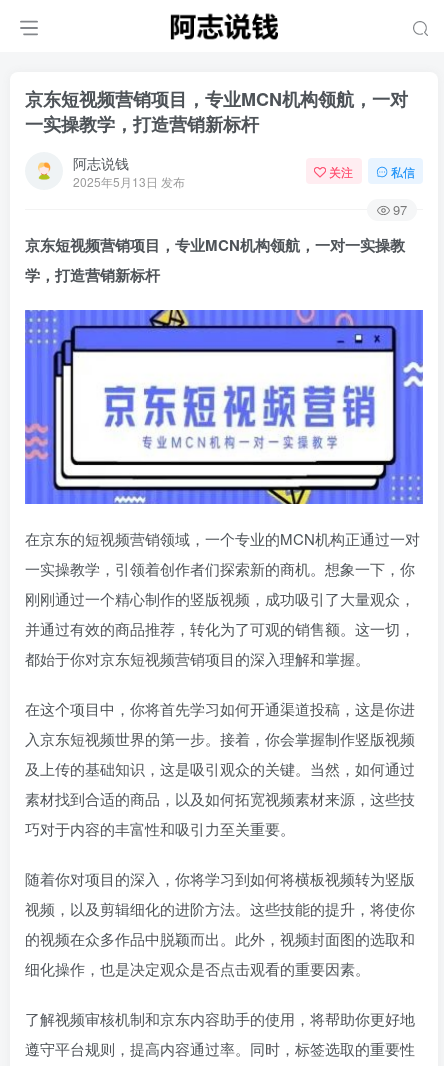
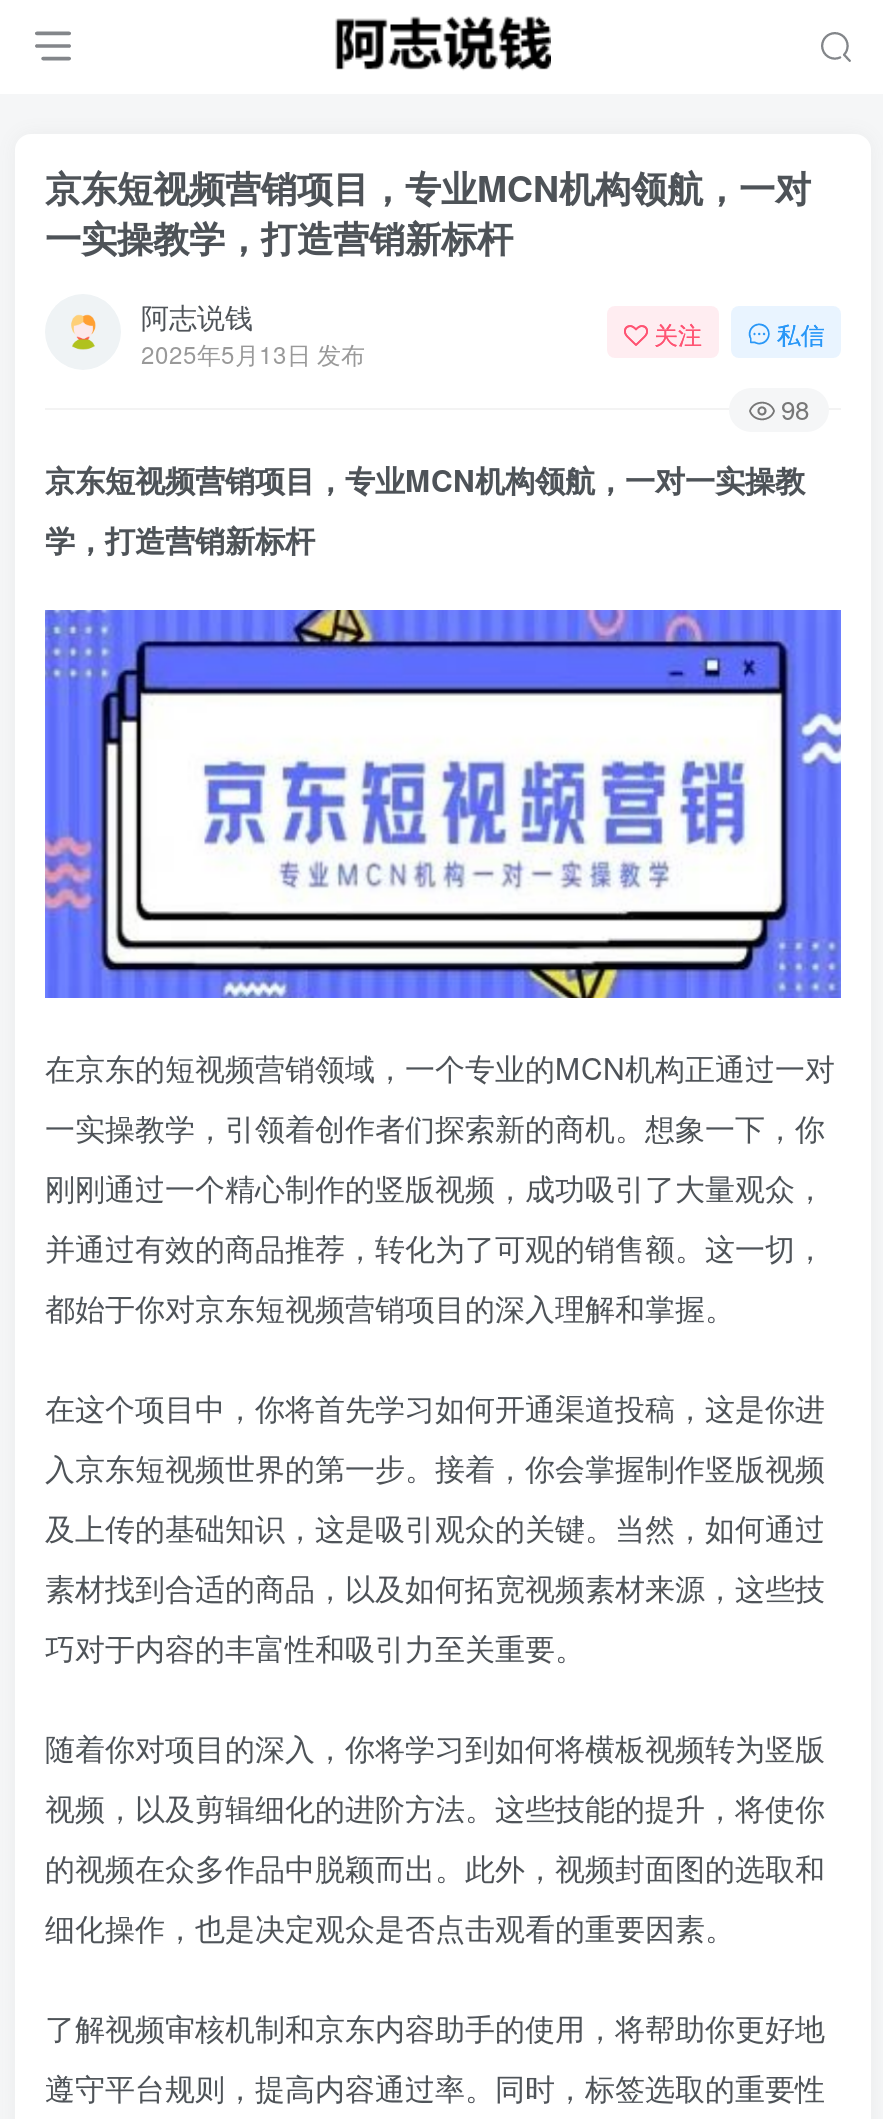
- 97
+ 98
